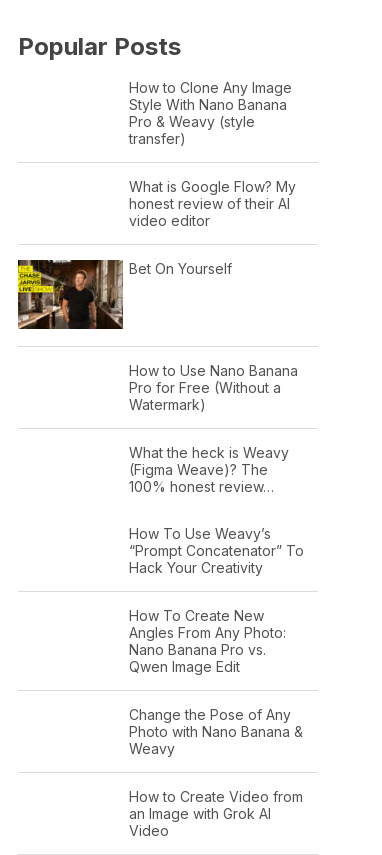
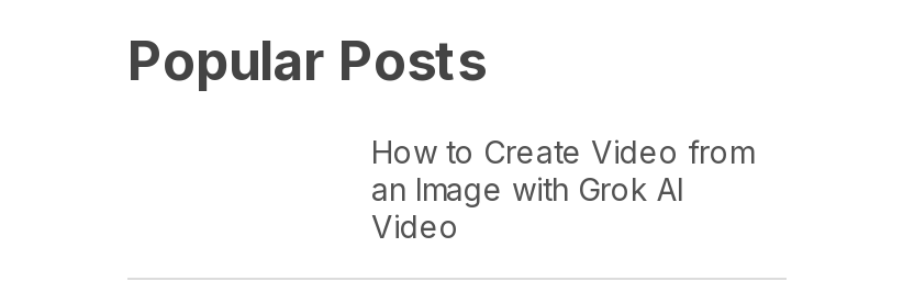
- [image]
- How to Clone Any Image
- Style With Nano Banana
- Pro & Weavy (style
- transfer)
- What is Google Flow? My
- honest review of their AI
- video editor
- Bet On Yourself

- How to Use Nano Banana
- Pro for Free (Without a
- Watermark)
- What the heck is Weavy
- (Figma Weave)? The
- 100% honest review…
- How To Use Weavy’s
- “Prompt Concatenator” To
- Hack Your Creativity
- How To Create New
- Angles From Any Photo:
- Nano Banana Pro vs.
- Qwen Image Edit
- Change the Pose of Any
- Photo with Nano Banana &
- Weavy
